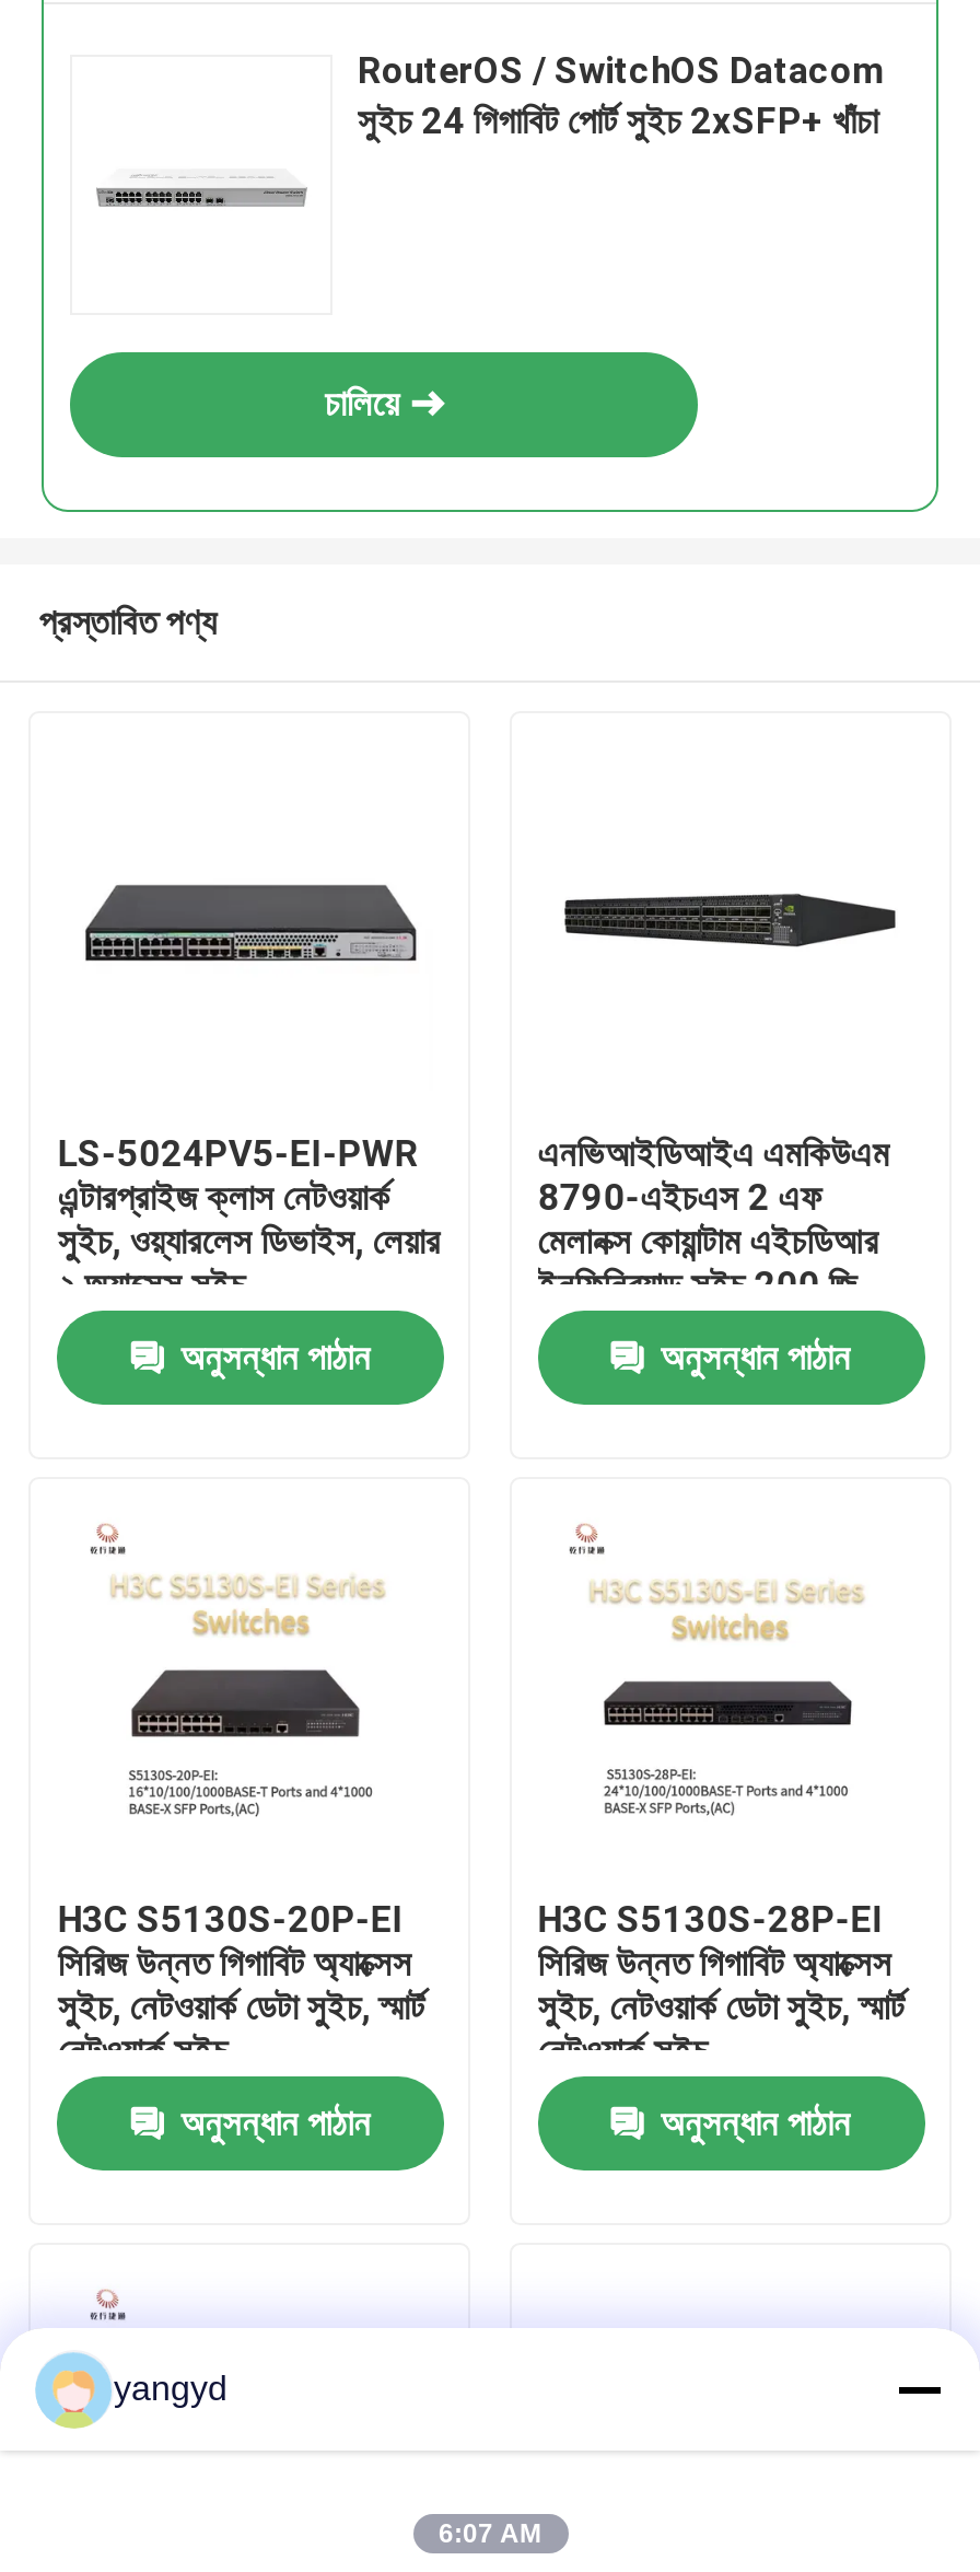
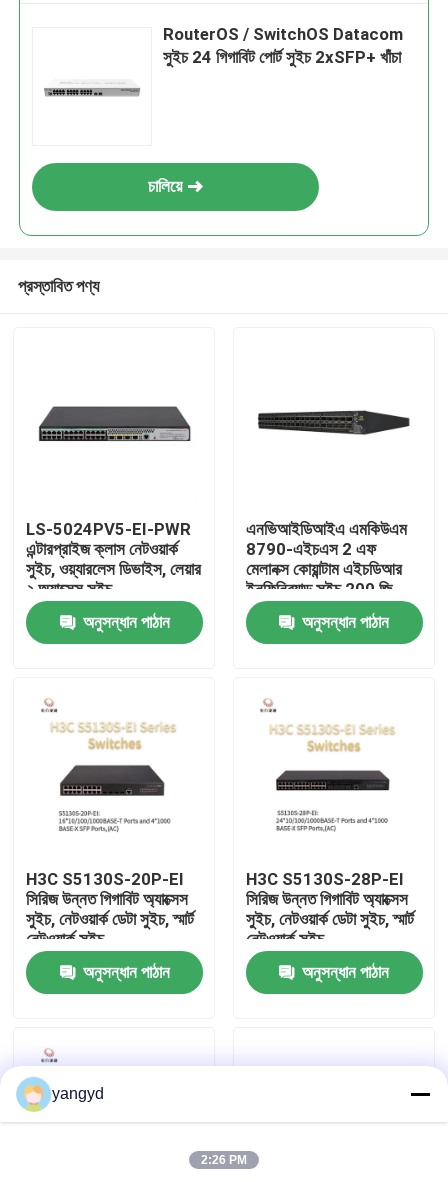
- 6:07 AM
+ 2:26 PM
